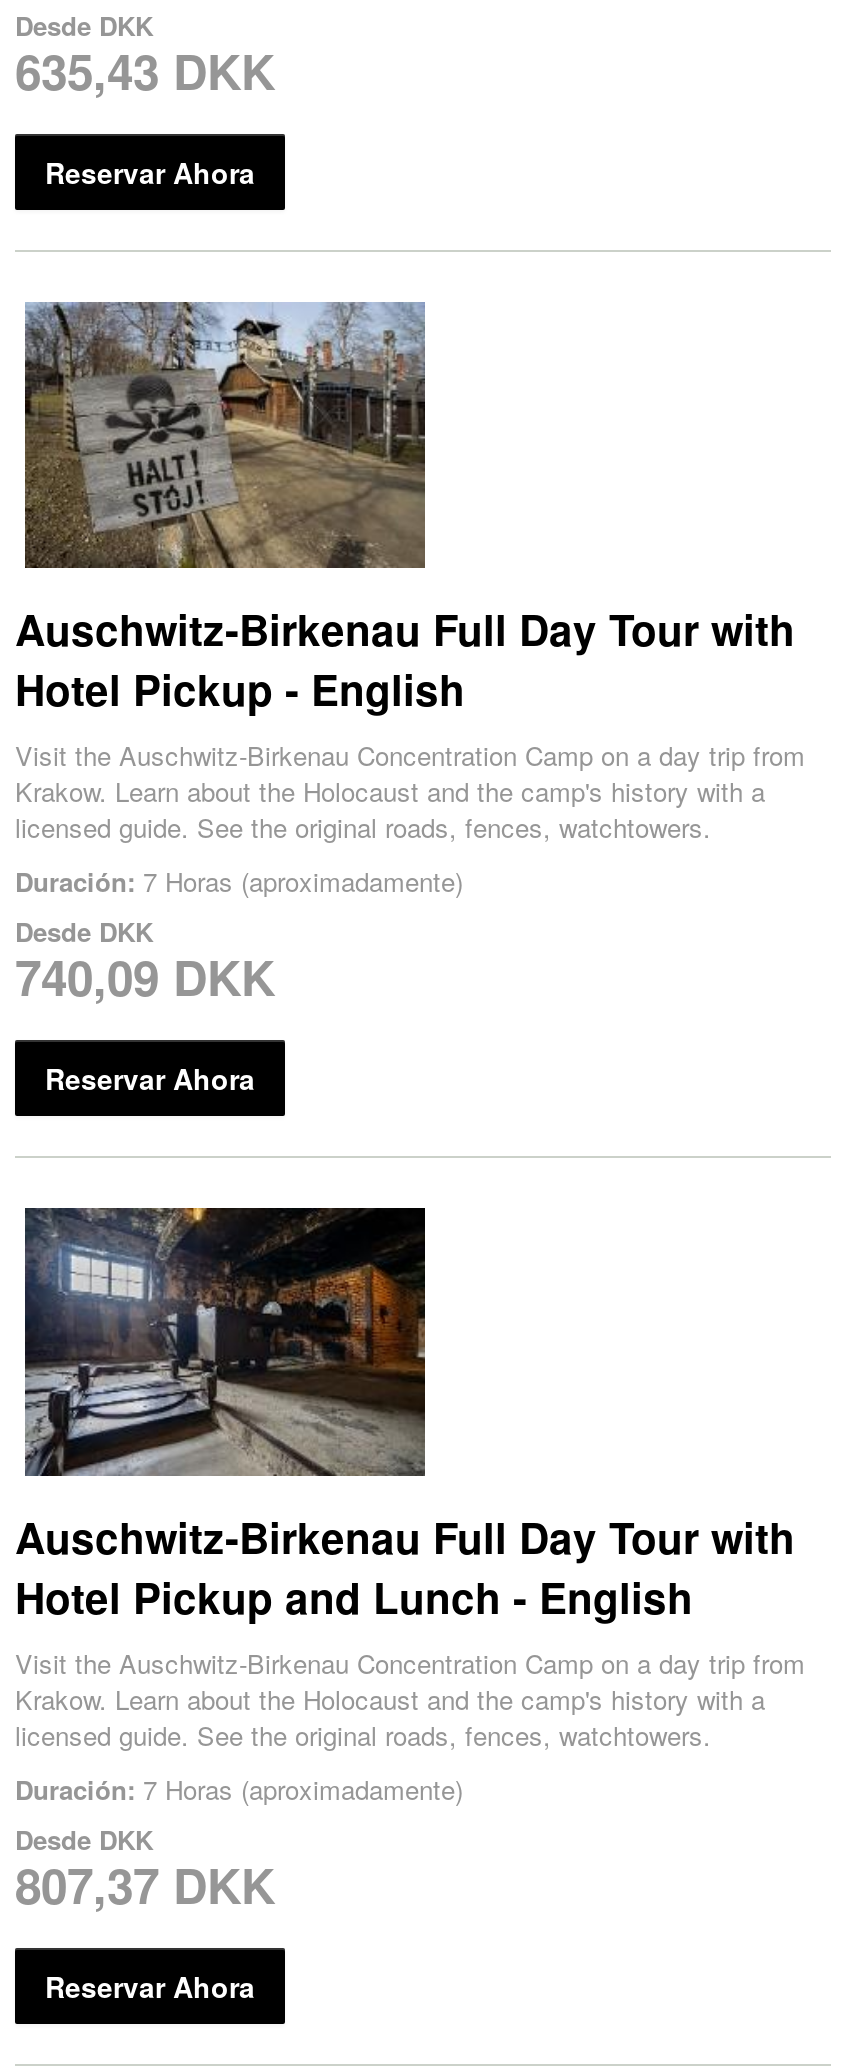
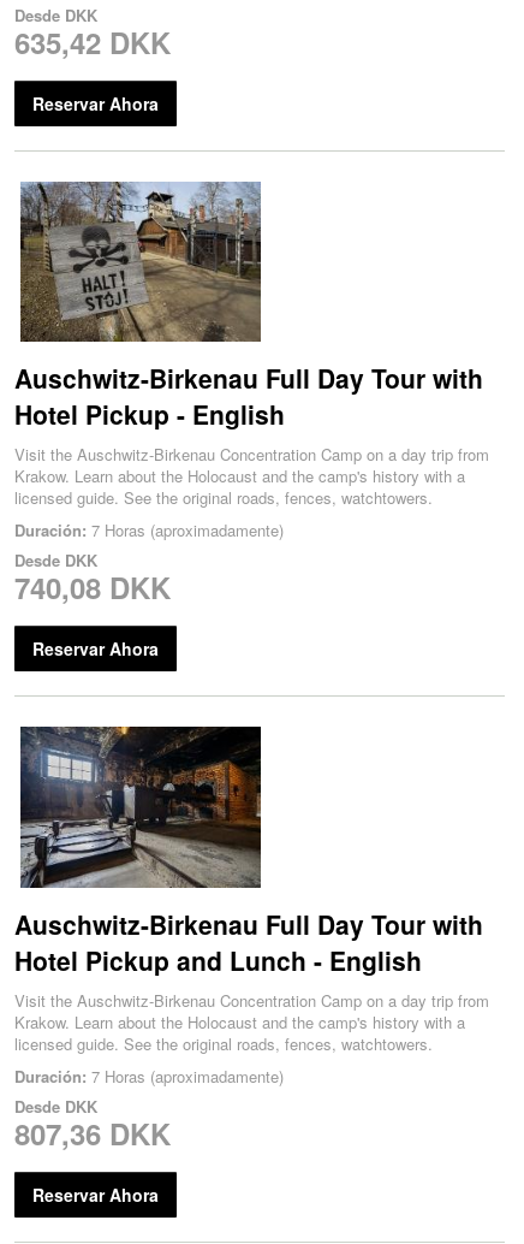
- 635,43 DKK
+ 635,42 DKK

- 740,09 DKK
+ 740,08 DKK

- 807,37 DKK
+ 807,36 DKK
